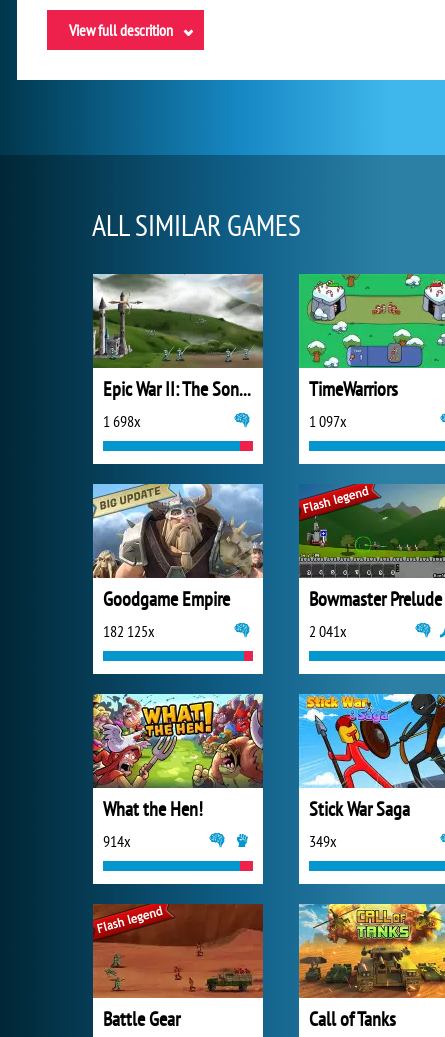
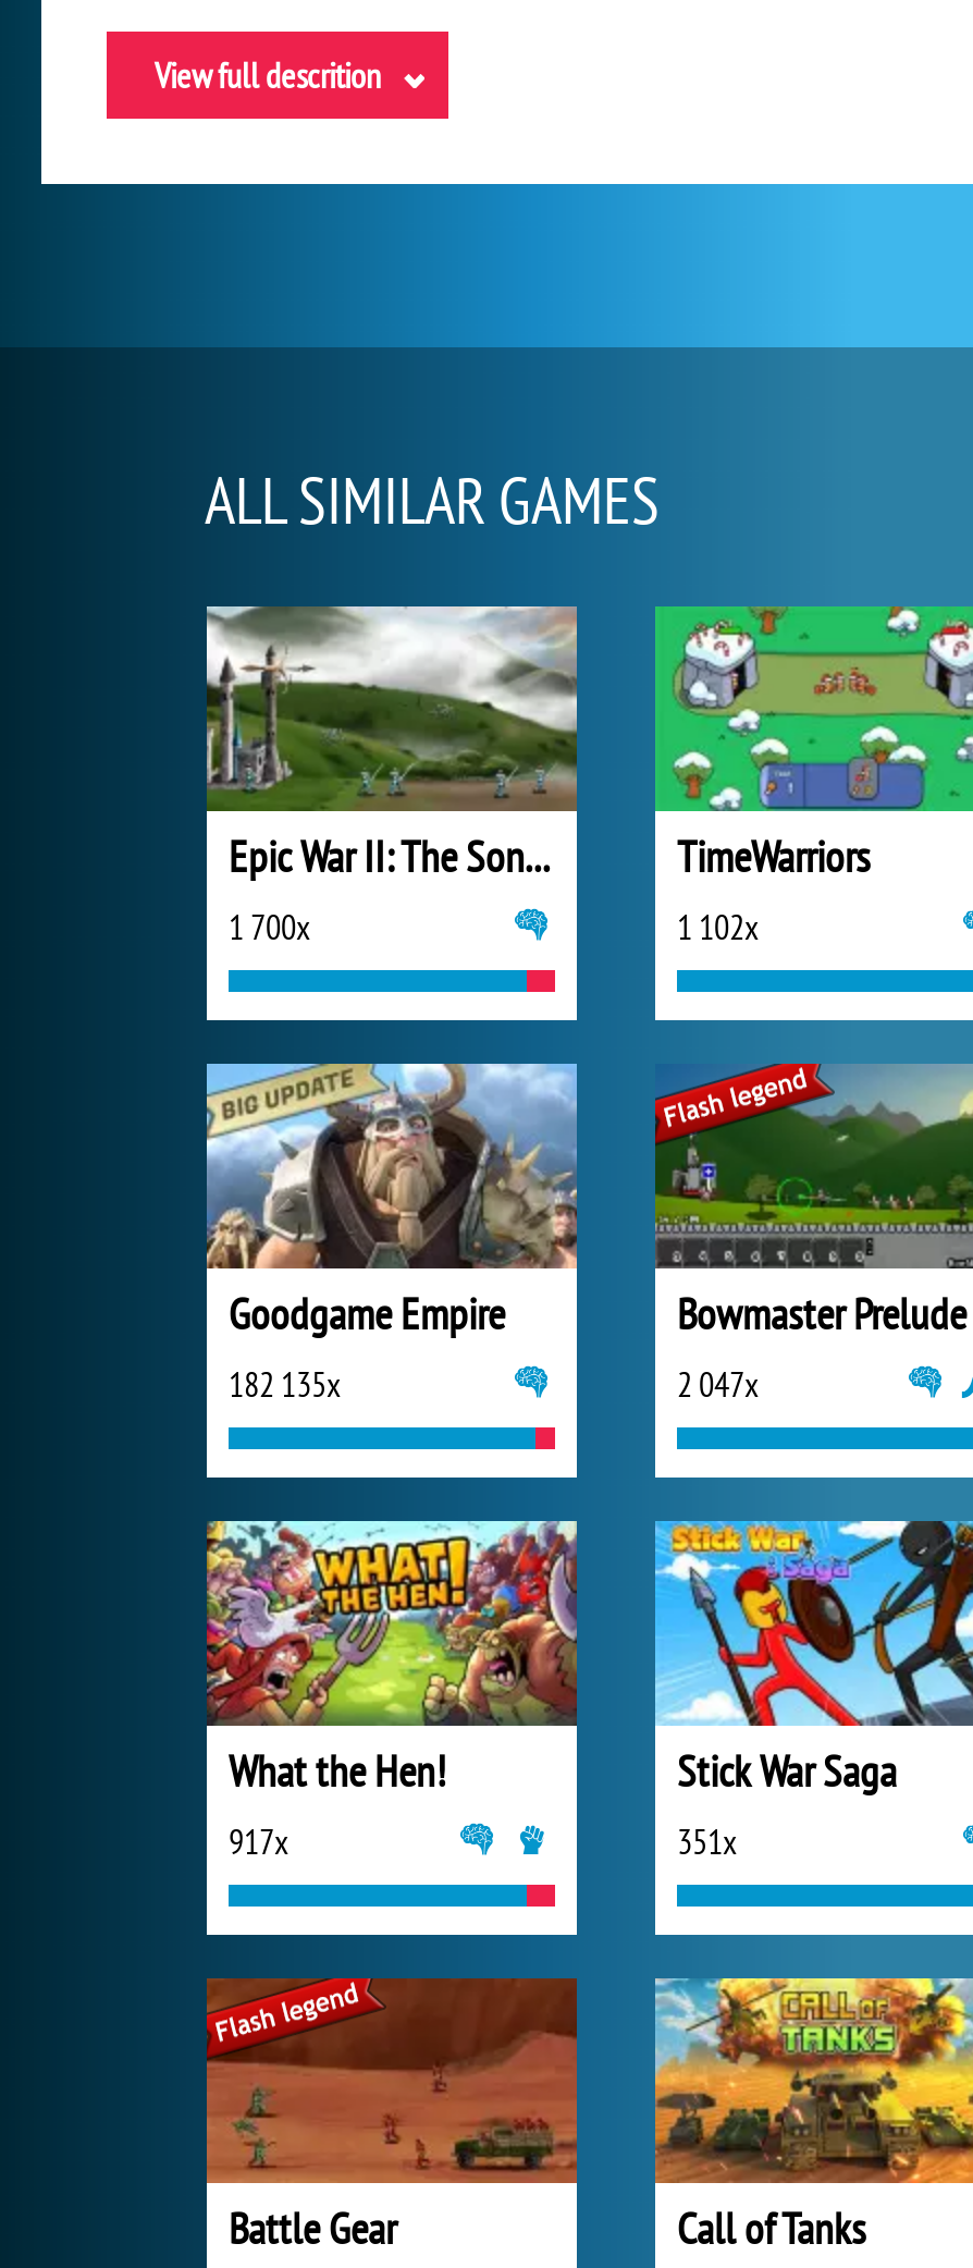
- 1 698x
+ 1 700x

- 1 097x
+ 1 102x

- 182 125x
+ 182 135x

- 2 041x
+ 2 047x

- 914x
+ 917x

- 349x
+ 351x
